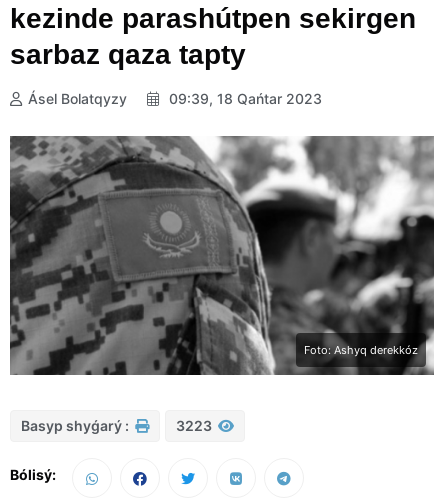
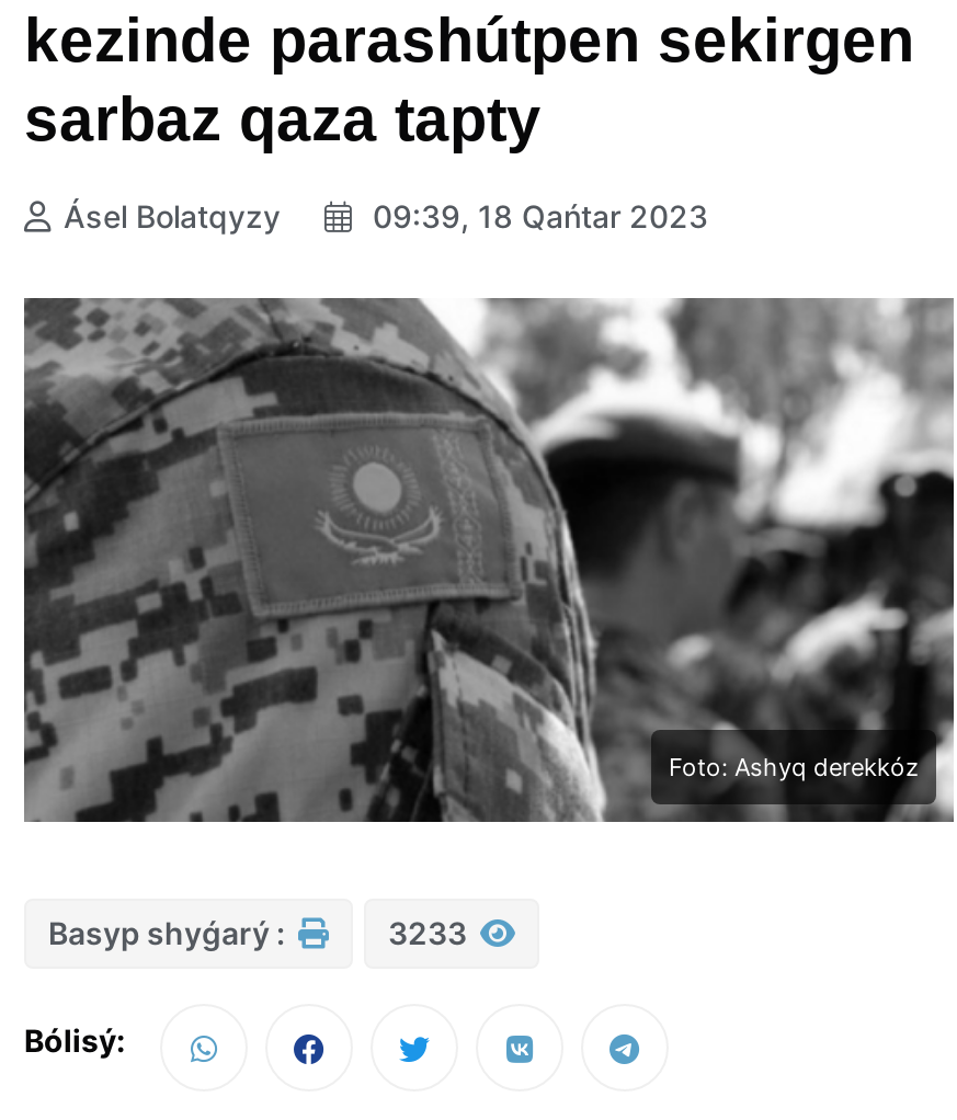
- 3223
+ 3233
